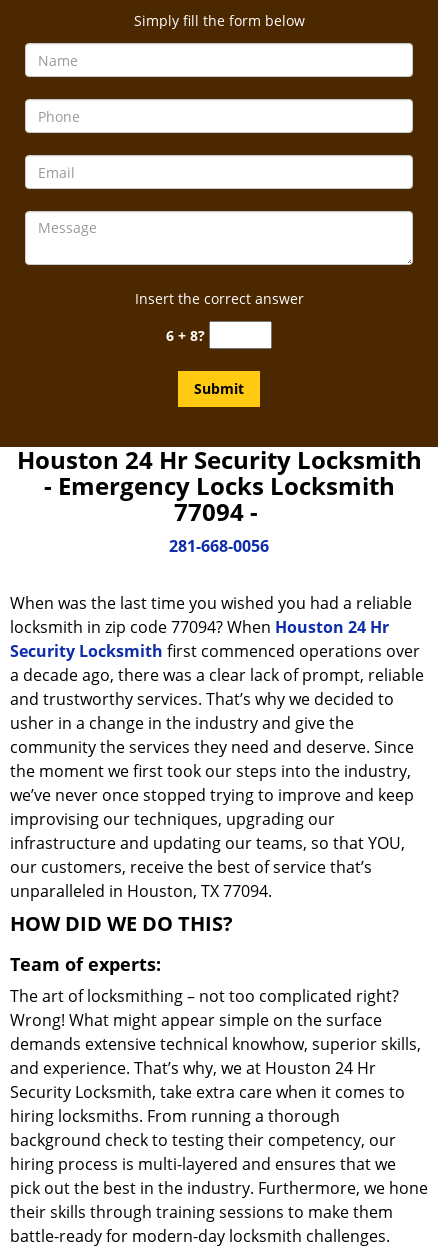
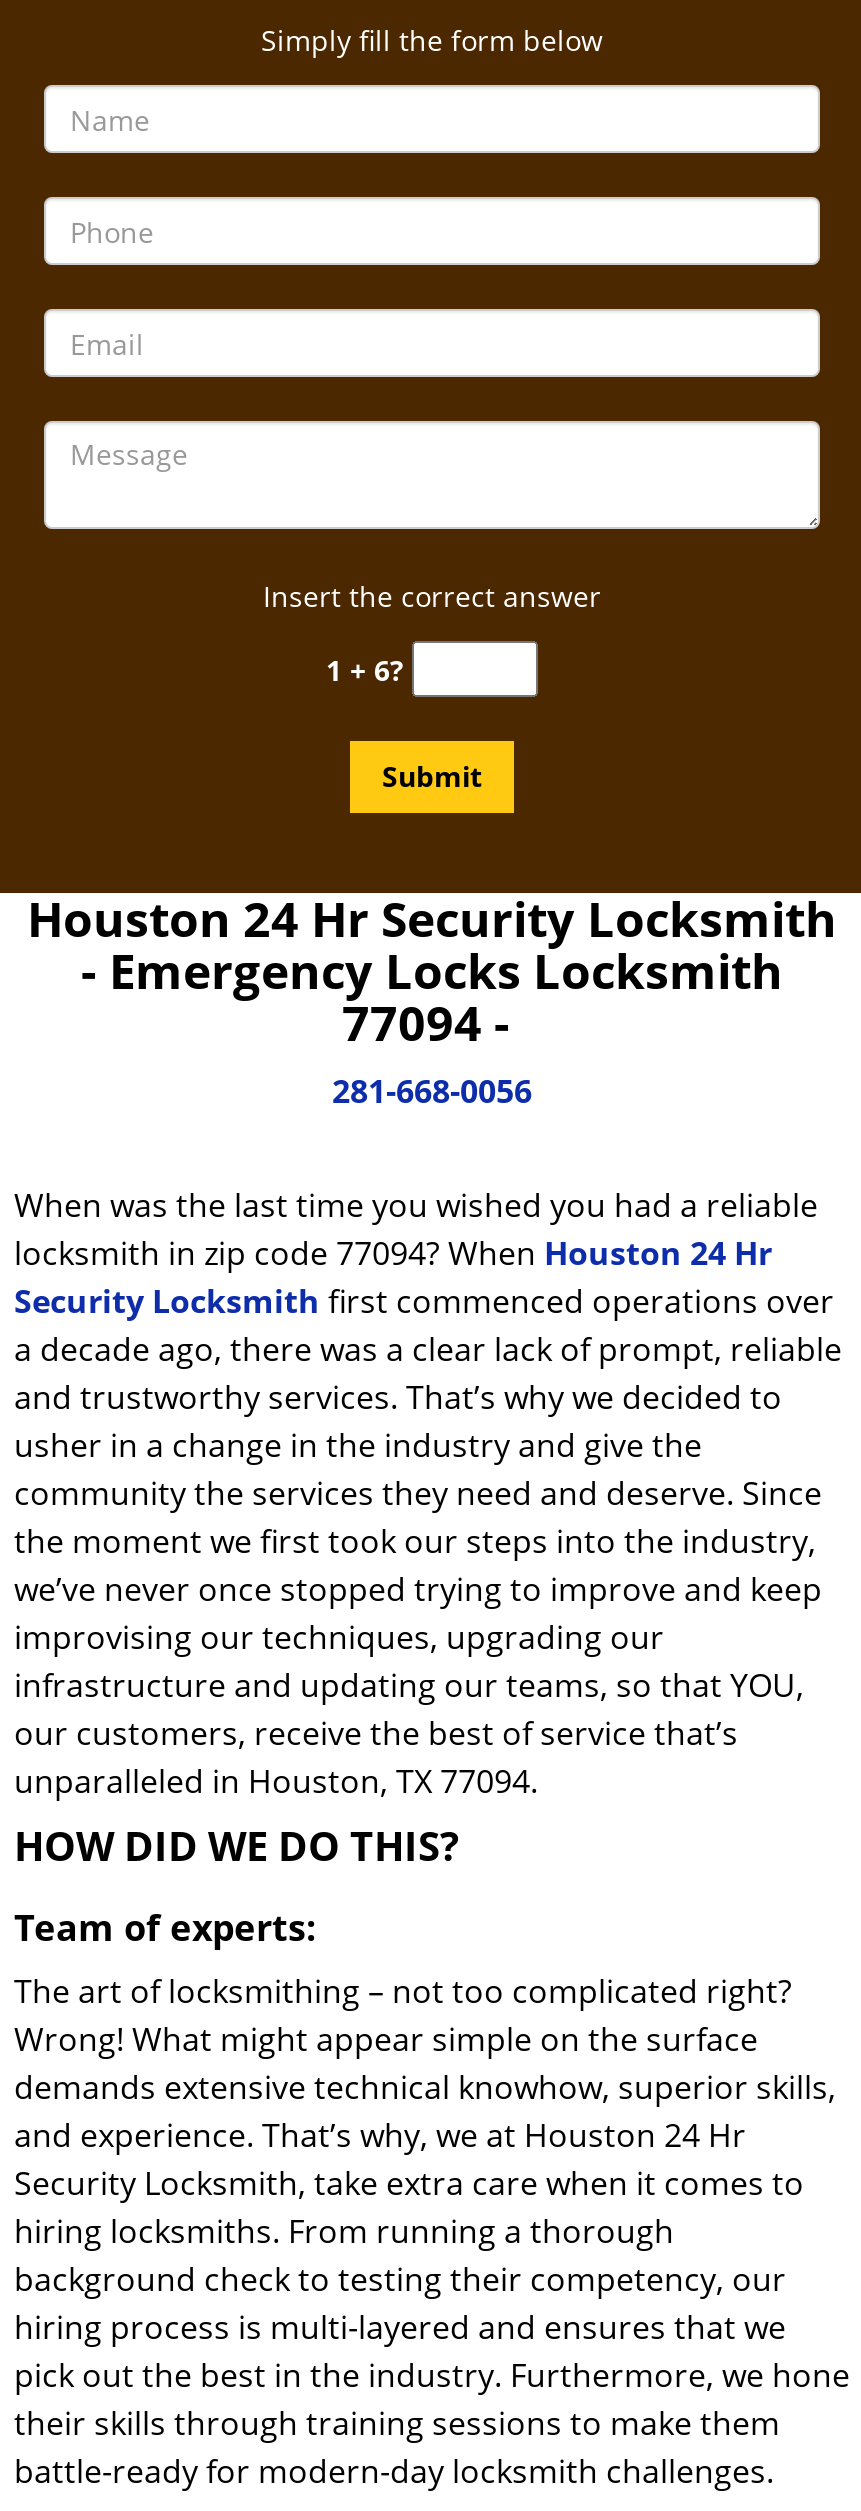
- 6 + 8?
+ 1 + 6?
